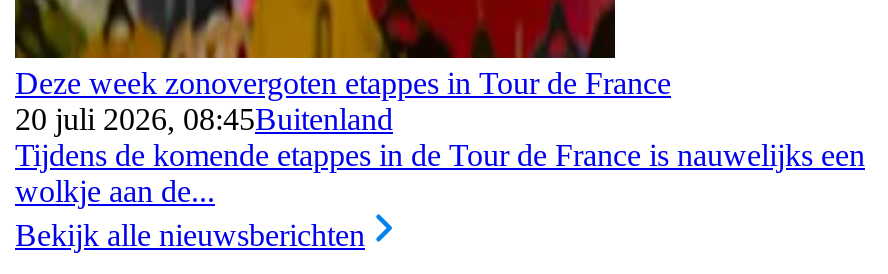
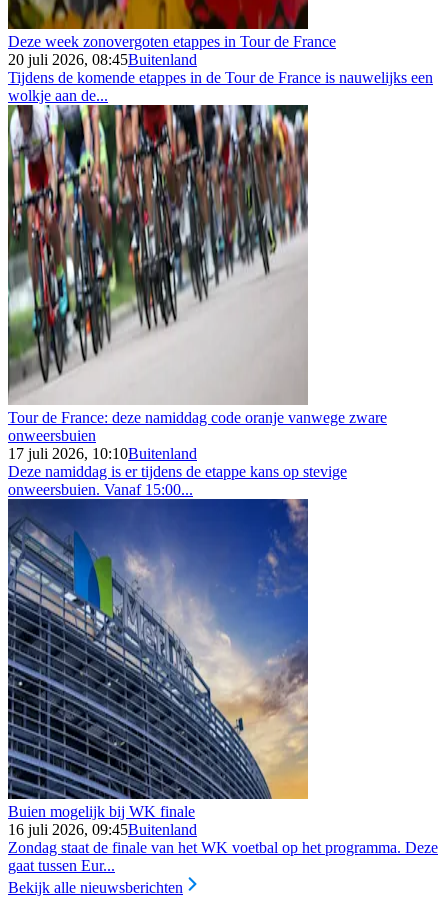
+ [image]
+ Tour de France: deze namiddag code oranje vanwege zware
+ onweersbuien
+ 17 juli 2026, 10:10Buitenland
+ Deze namiddag is er tijdens de etappe kans op stevige
+ onweersbuien. Vanaf 15:00...

+ [image]
+ Buien mogelijk bij WK finale
+ 16 juli 2026, 09:45Buitenland
+ Zondag staat de finale van het WK voetbal op het programma. Deze
+ gaat tussen Eur...
